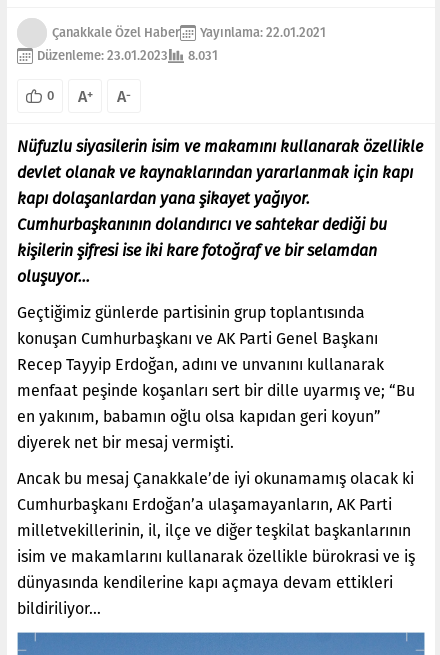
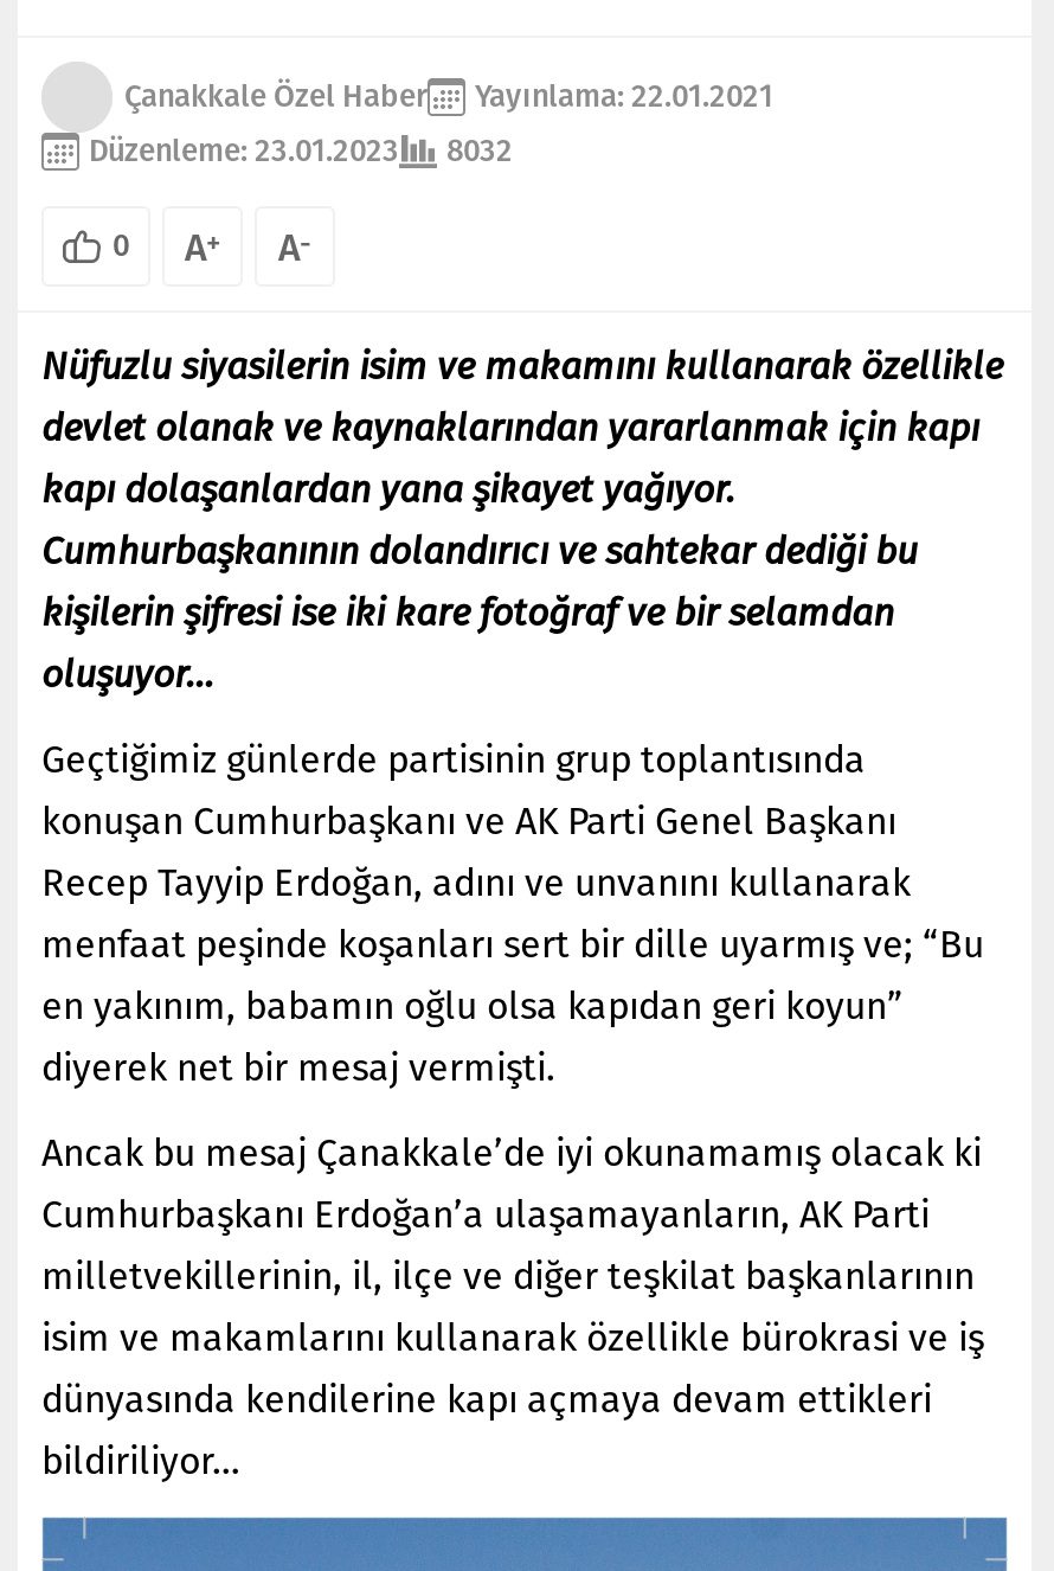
- Düzenleme: 23.01.2023 8.031
+ Düzenleme: 23.01.2023 8032
